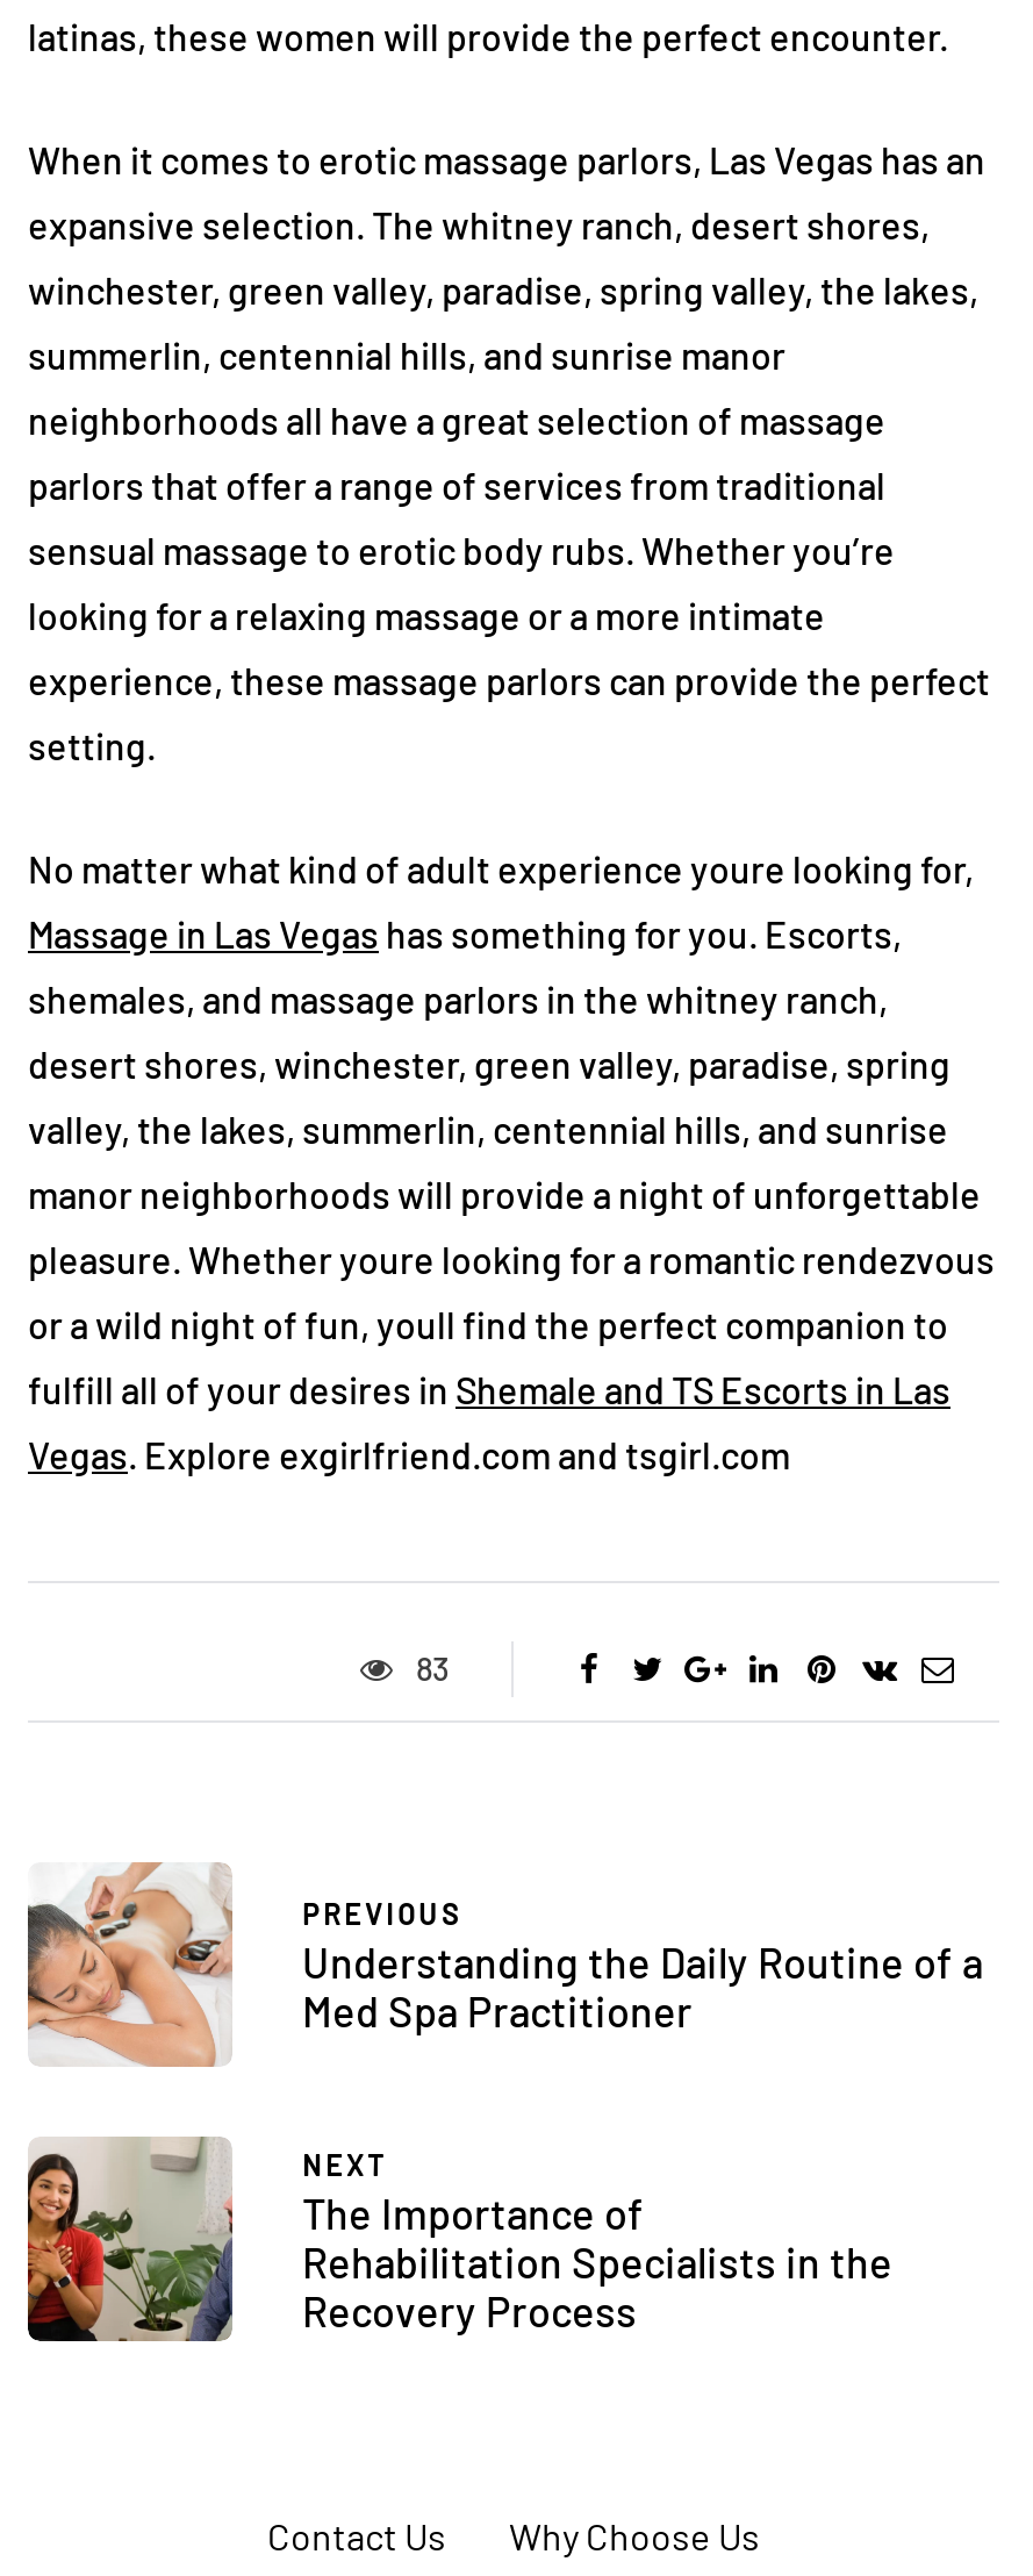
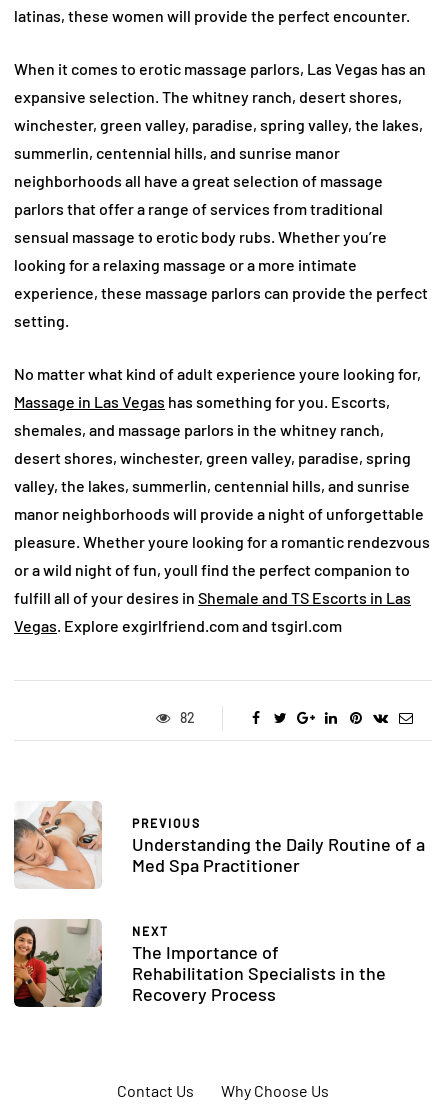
- 83
+ 82
